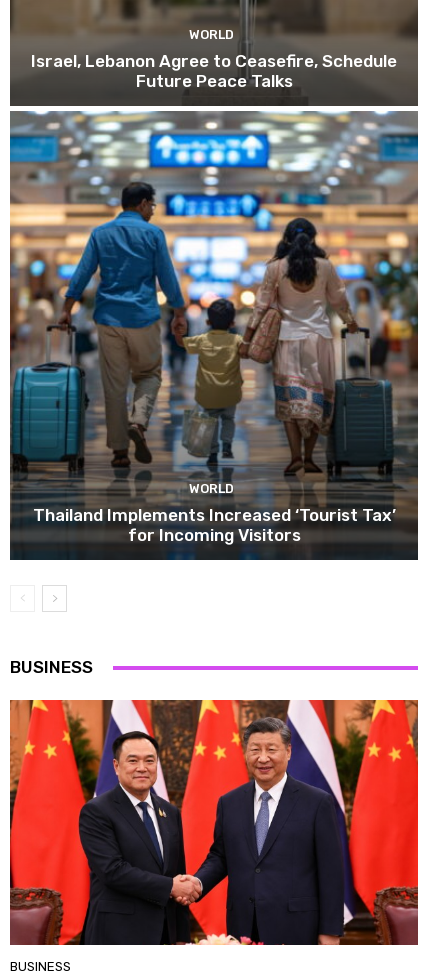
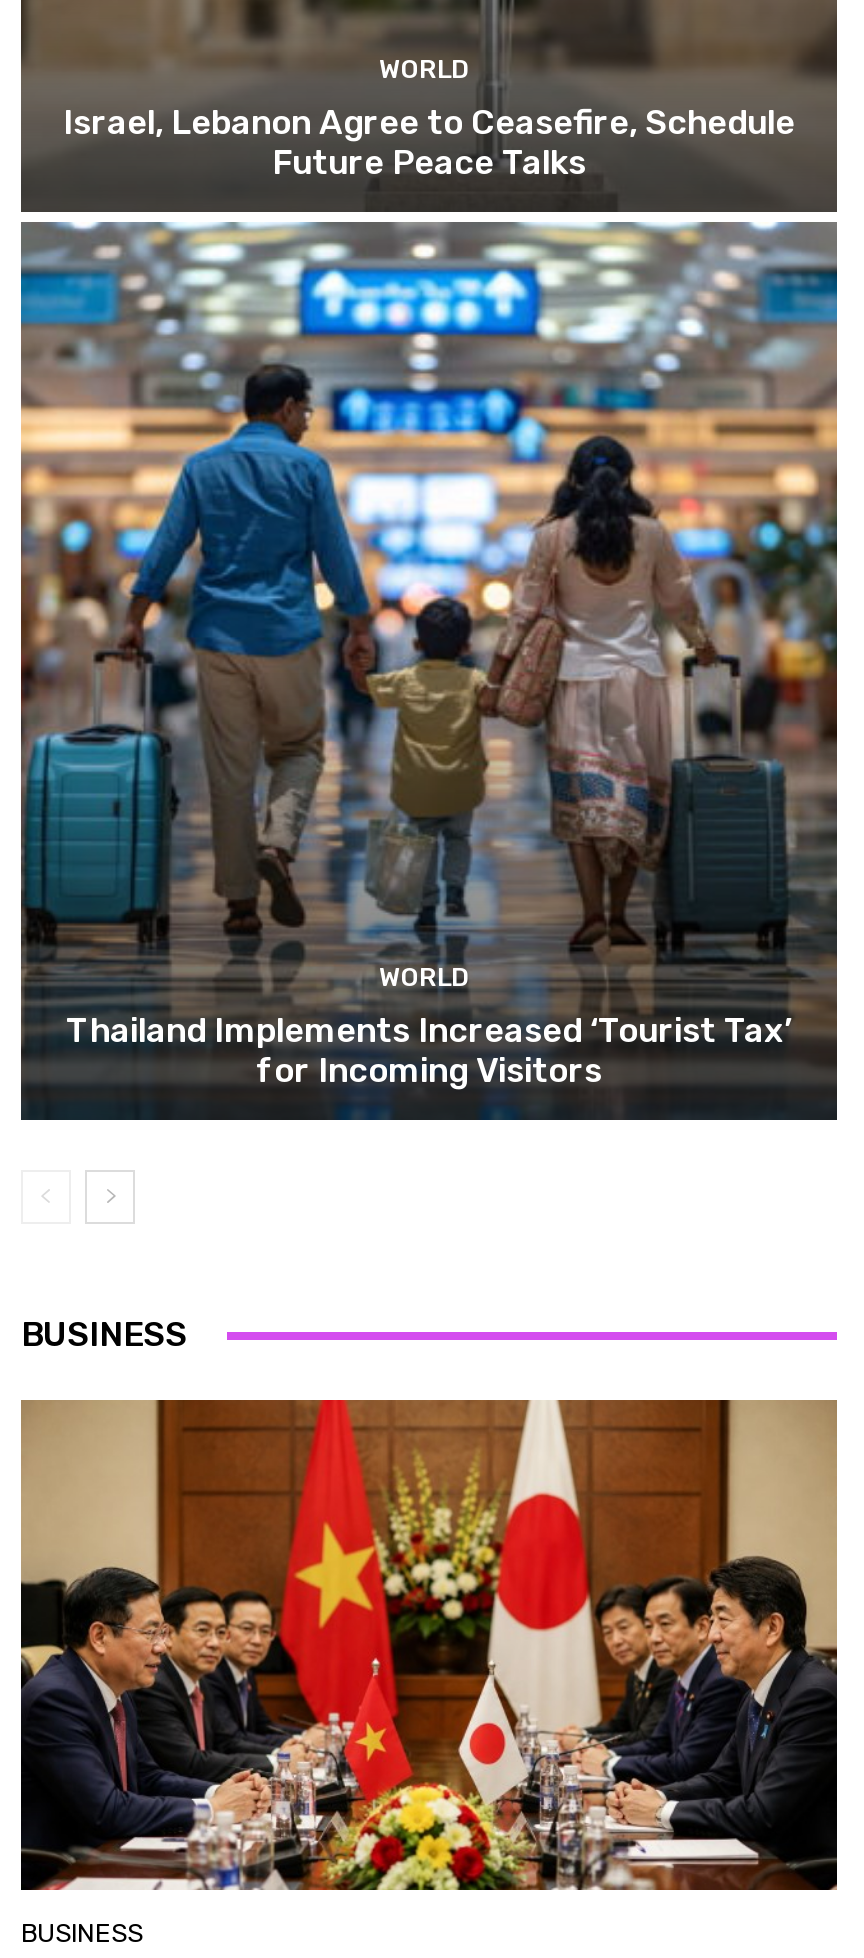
- [image]
+ [image]
